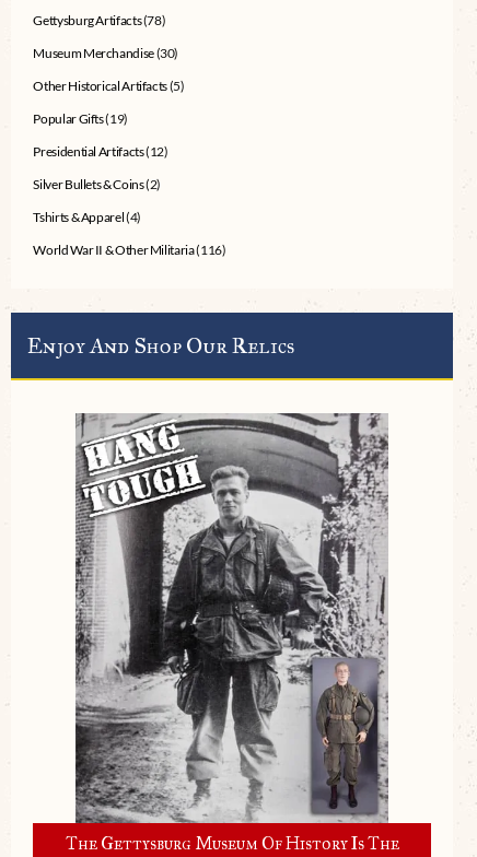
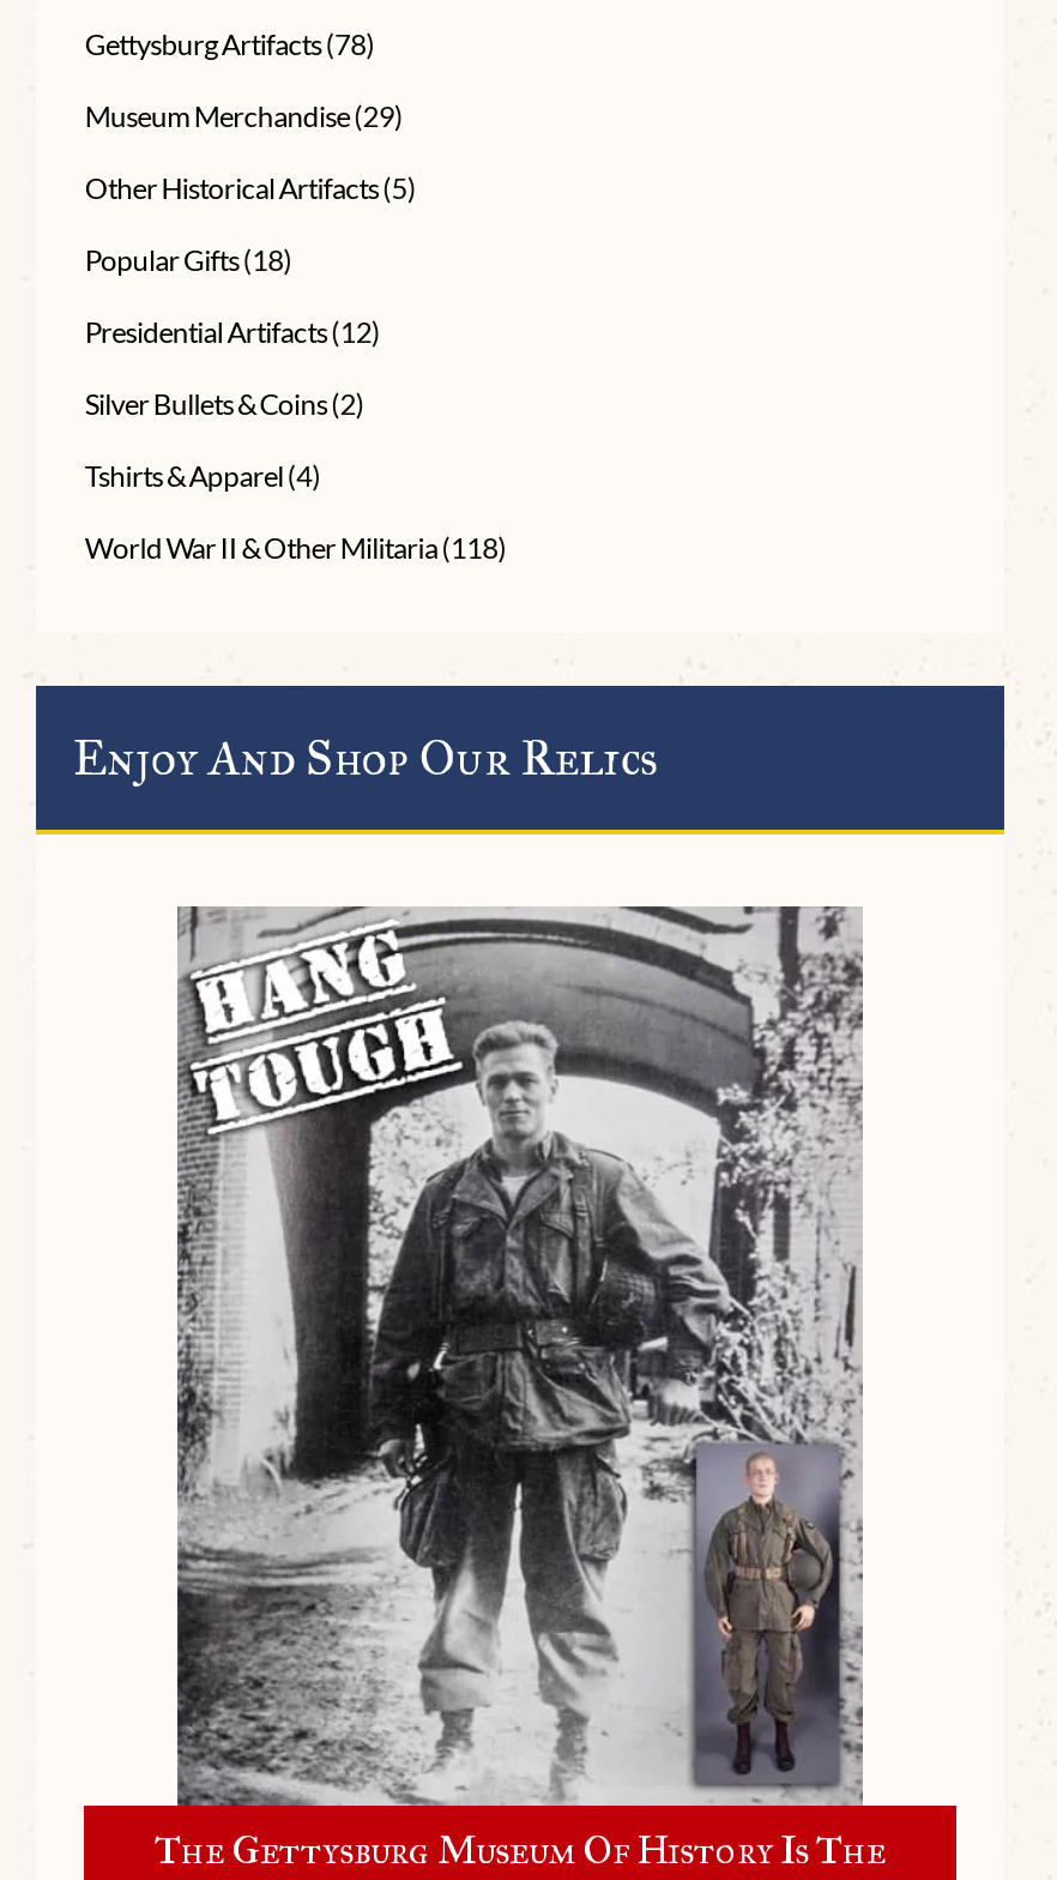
- Museum Merchandise (30)
+ Museum Merchandise (29)

- Popular Gifts (19)
+ Popular Gifts (18)

- World War II & Other Militaria (116)
+ World War II & Other Militaria (118)
